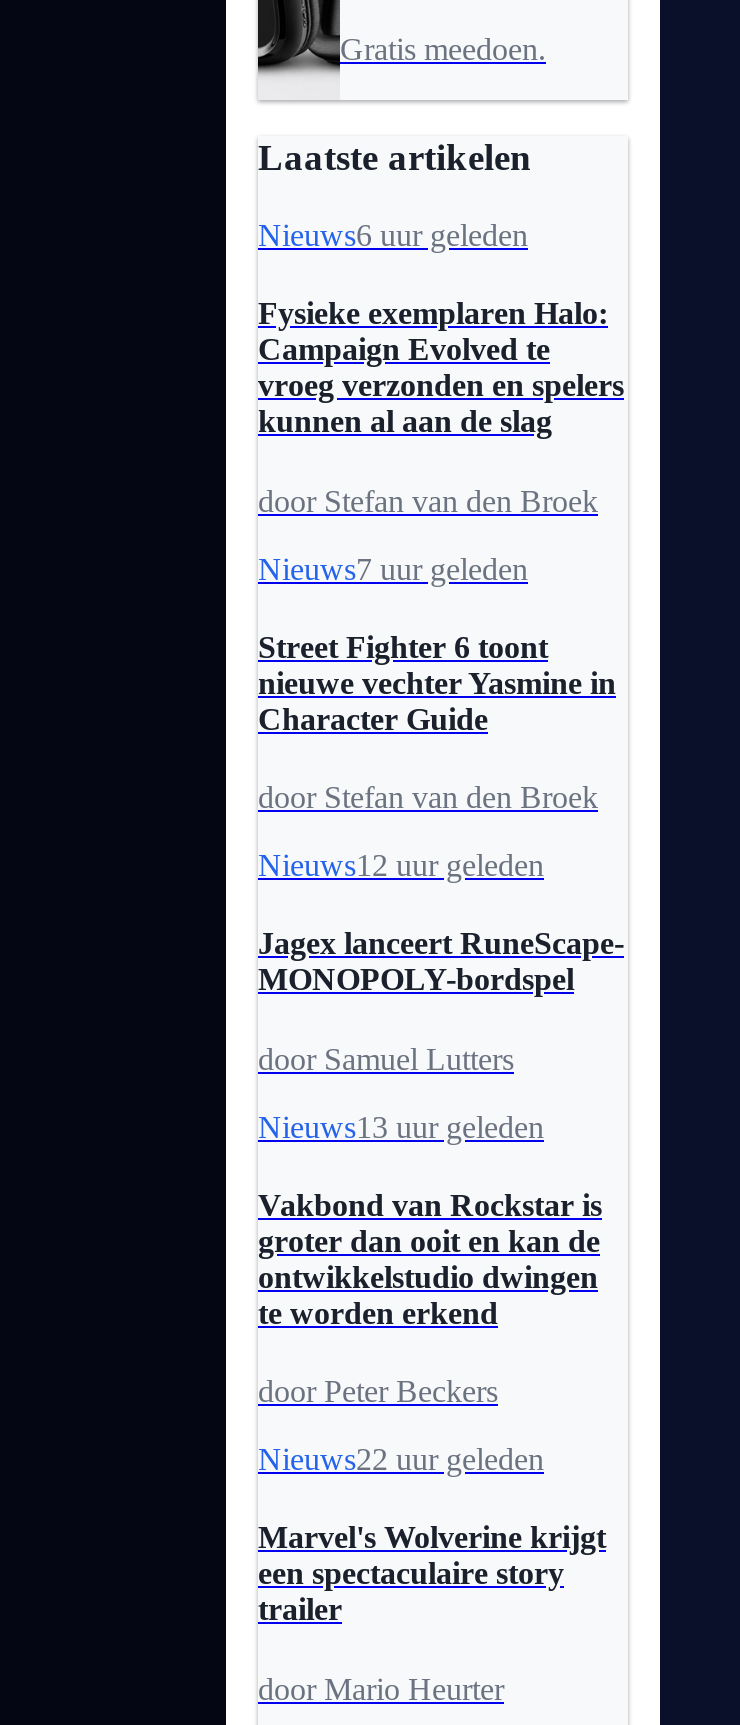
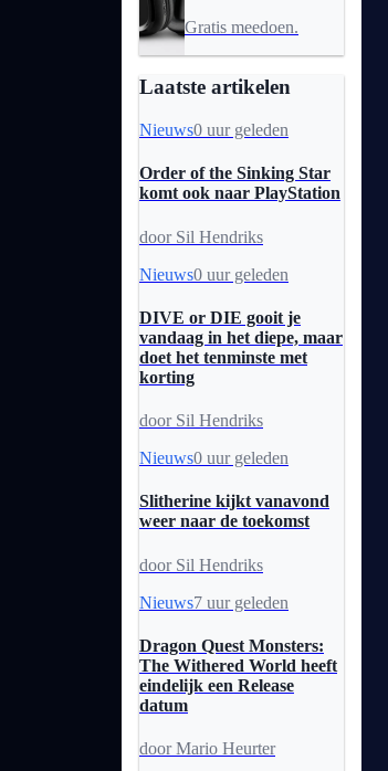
- Nieuws6 uur geleden
- Fysieke exemplaren Halo:
- Campaign Evolved te
- vroeg verzonden en spelers
- kunnen al aan de slag
- door Stefan van den Broek
+ Nieuws0 uur geleden
+ Order of the Sinking Star
+ komt ook naar PlayStation
+ door Sil Hendriks
+ Nieuws0 uur geleden
+ DIVE or DIE gooit je
+ vandaag in het diepe, maar
+ doet het tenminste met
+ korting
+ door Sil Hendriks
+ Nieuws0 uur geleden
+ Slitherine kijkt vanavond
+ weer naar de toekomst
+ door Sil Hendriks

moved down: Nieuws7 uur geleden

- Street Fighter 6 toont
- nieuwe vechter Yasmine in
- Character Guide
- door Stefan van den Broek
- Nieuws12 uur geleden
- Jagex lanceert RuneScape-
- MONOPOLY-bordspel
- door Samuel Lutters
- Nieuws13 uur geleden
- Vakbond van Rockstar is
- groter dan ooit en kan de
- ontwikkelstudio dwingen
- te worden erkend
- door Peter Beckers
- Nieuws22 uur geleden
- Marvel's Wolverine krijgt
- een spectaculaire story
- trailer
+ Dragon Quest Monsters:
+ The Withered World heeft
+ eindelijk een Release
+ datum
